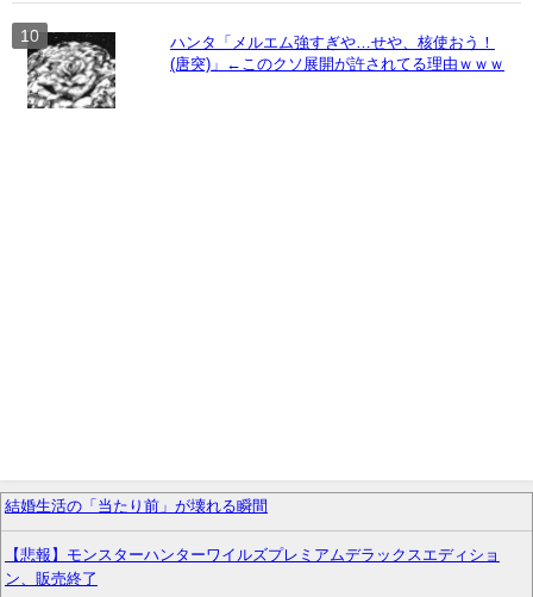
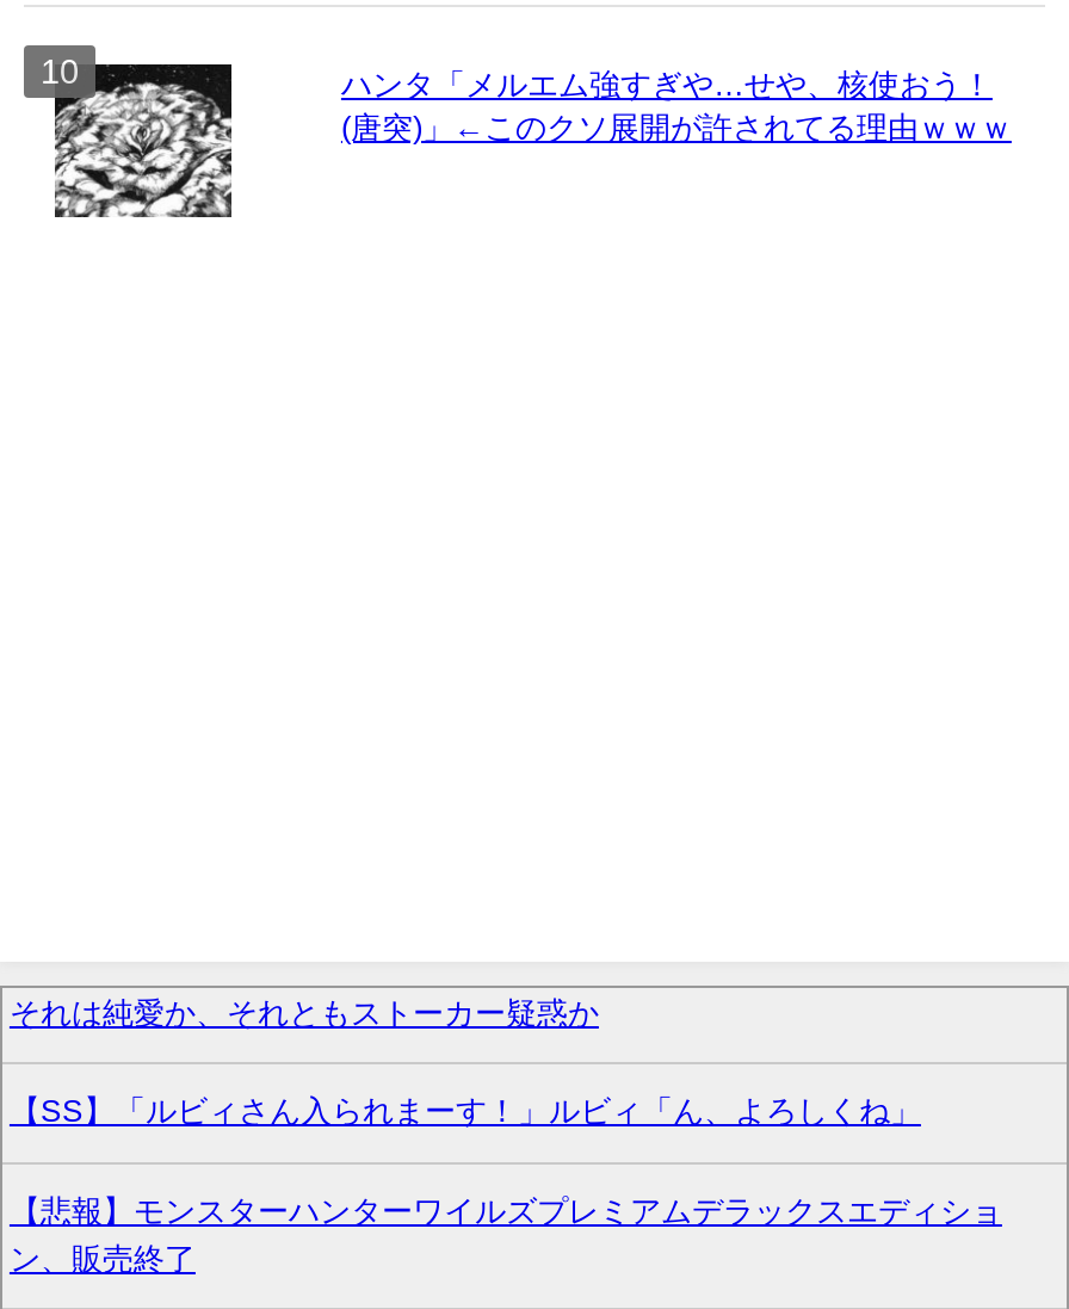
- 結婚生活の「当たり前」が壊れる瞬間
+ それは純愛か、それともストーカー疑惑か
+ 【SS】「ルビィさん入られまーす！」ルビィ「ん、よろしくね」
